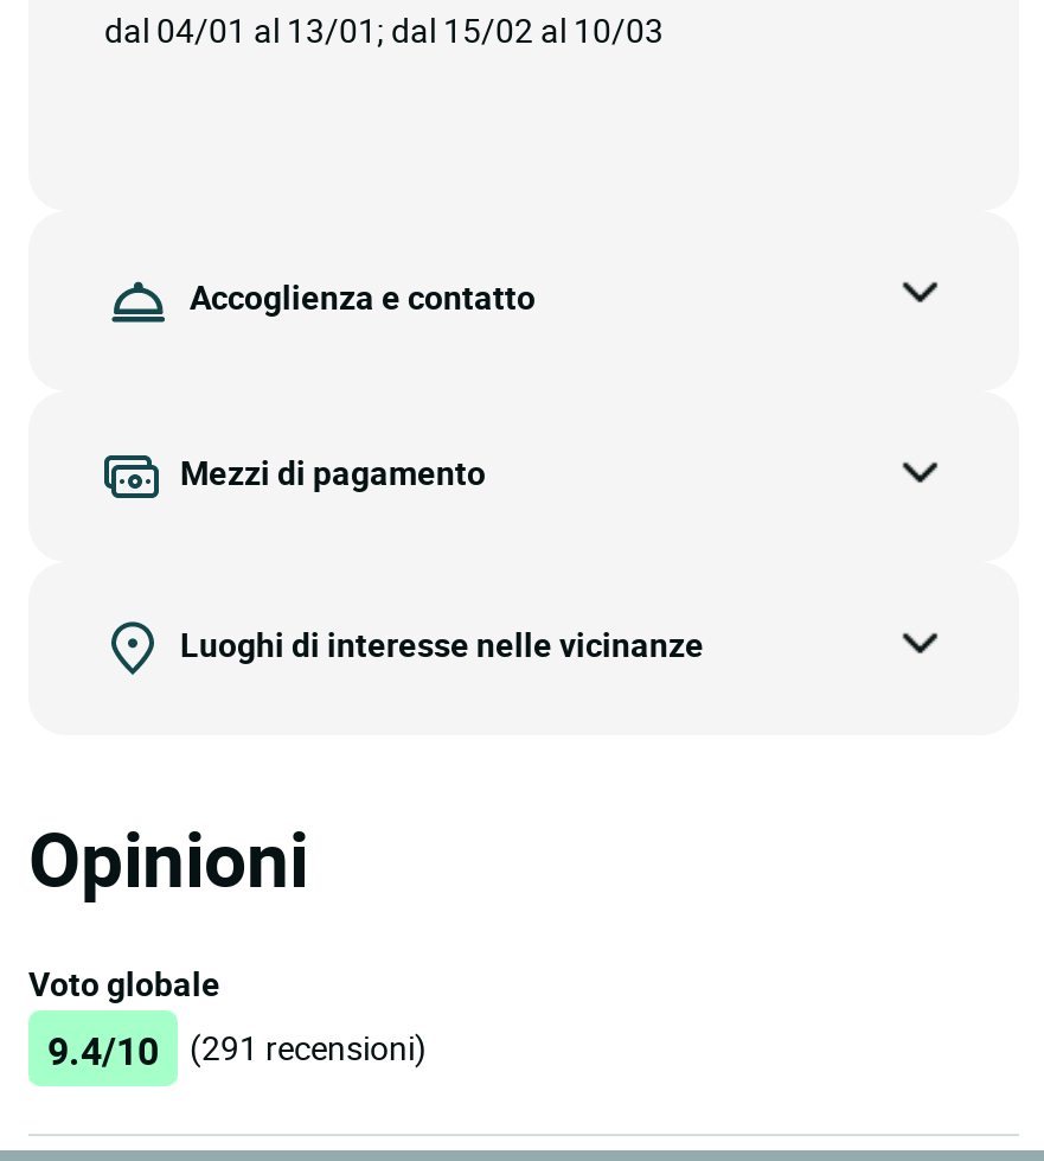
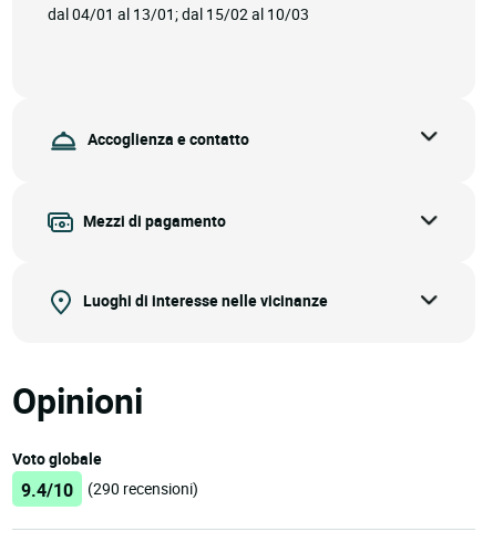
- 9.4/10 (291 recensioni)
+ 9.4/10 (290 recensioni)
